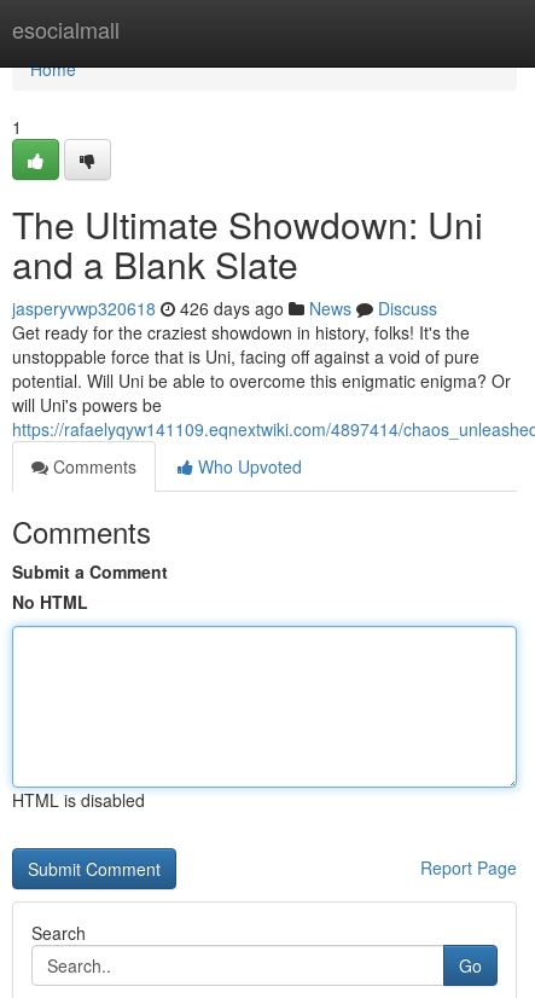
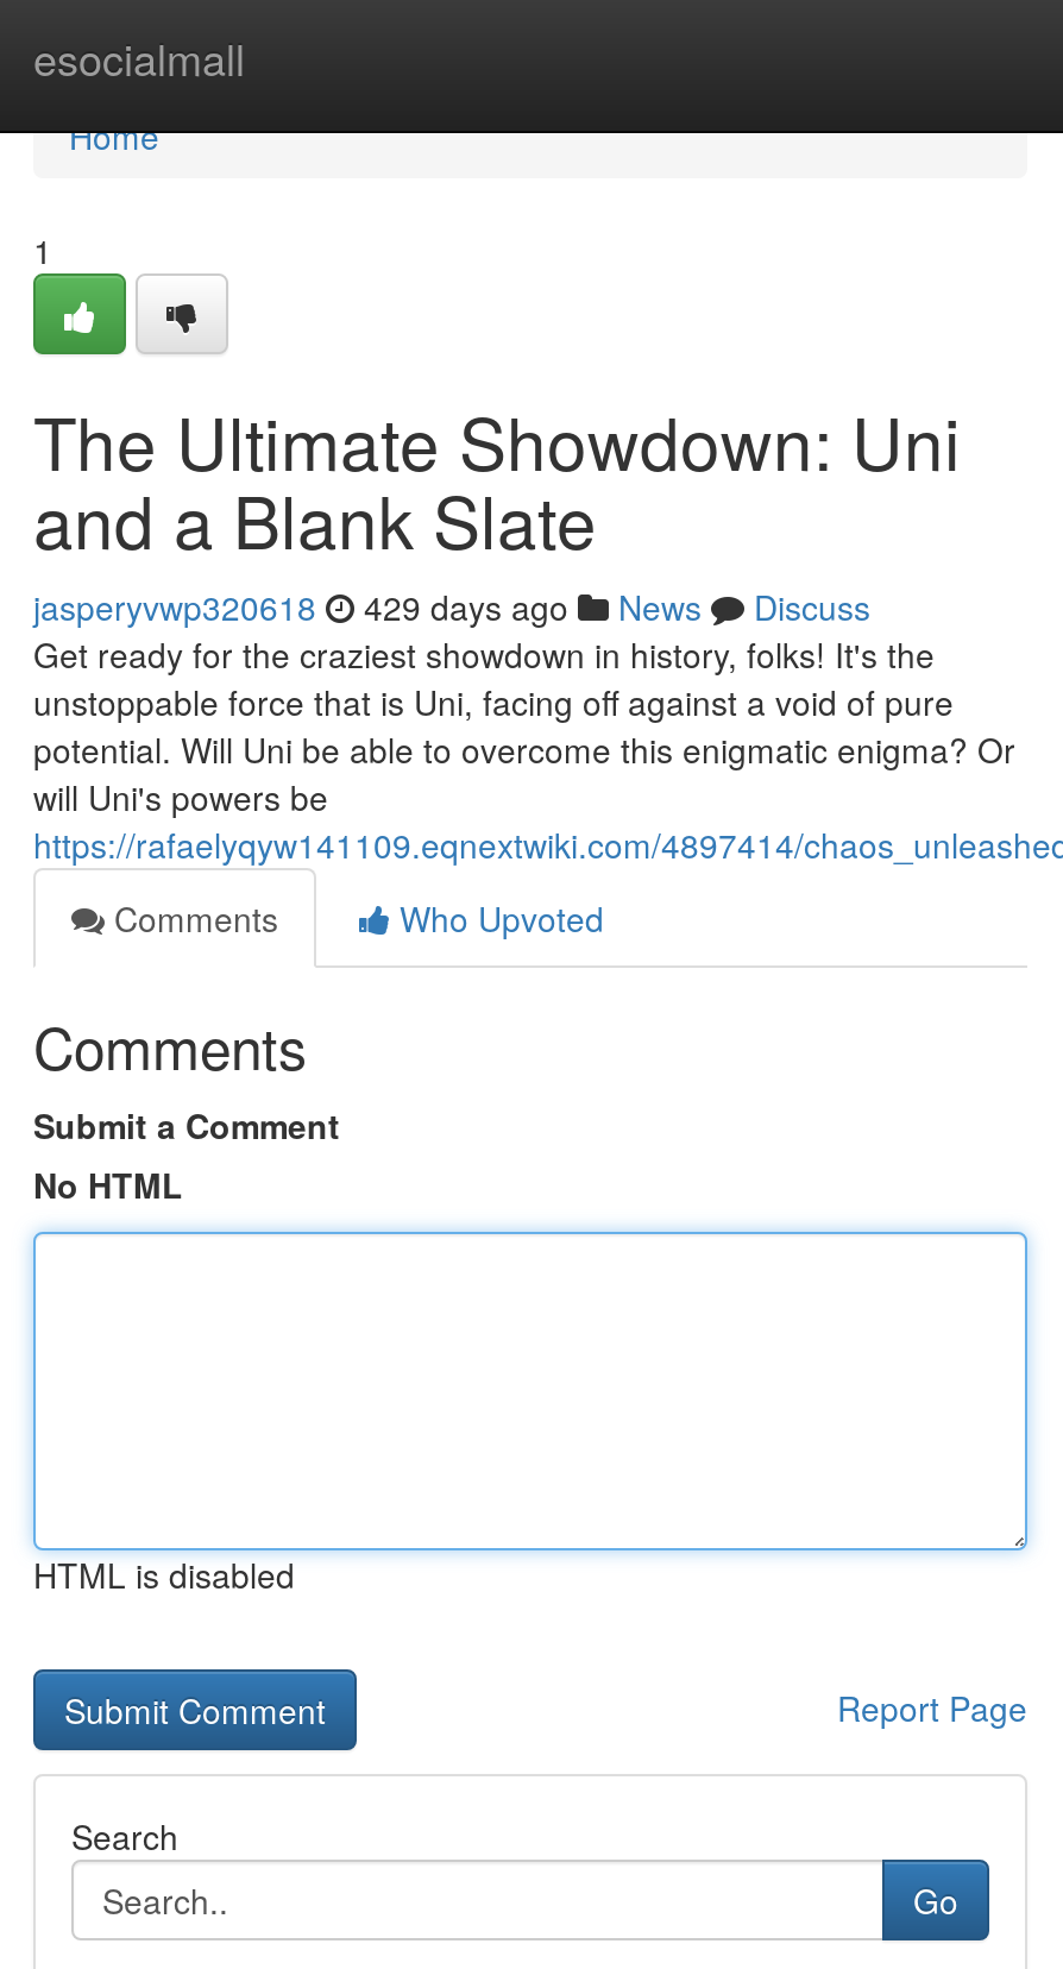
- jasperyvwp320618 426 days ago News Discuss
+ jasperyvwp320618 429 days ago News Discuss
